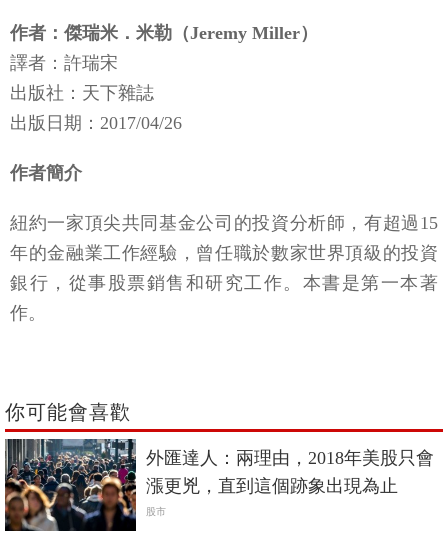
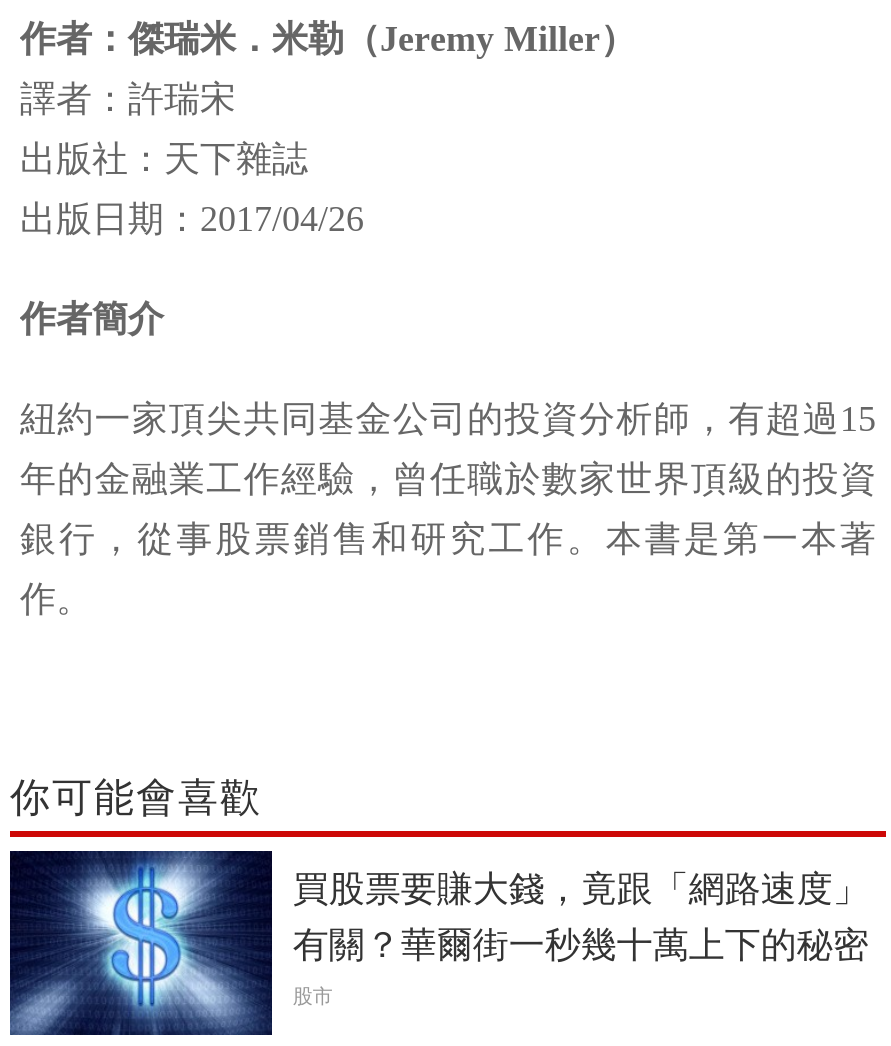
- [image]
- 外匯達人：兩理由，2018年美股只會
- 漲更兇，直到這個跡象出現為止
+ [image]
+ 買股票要賺大錢，竟跟「網路速度」
+ 有關？華爾街一秒幾十萬上下的秘密
